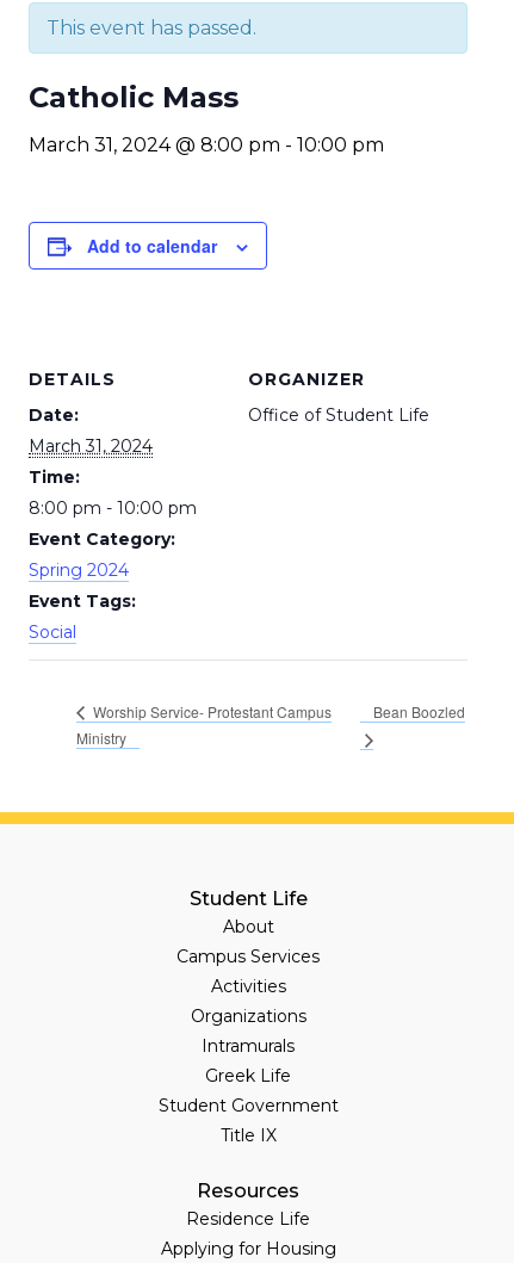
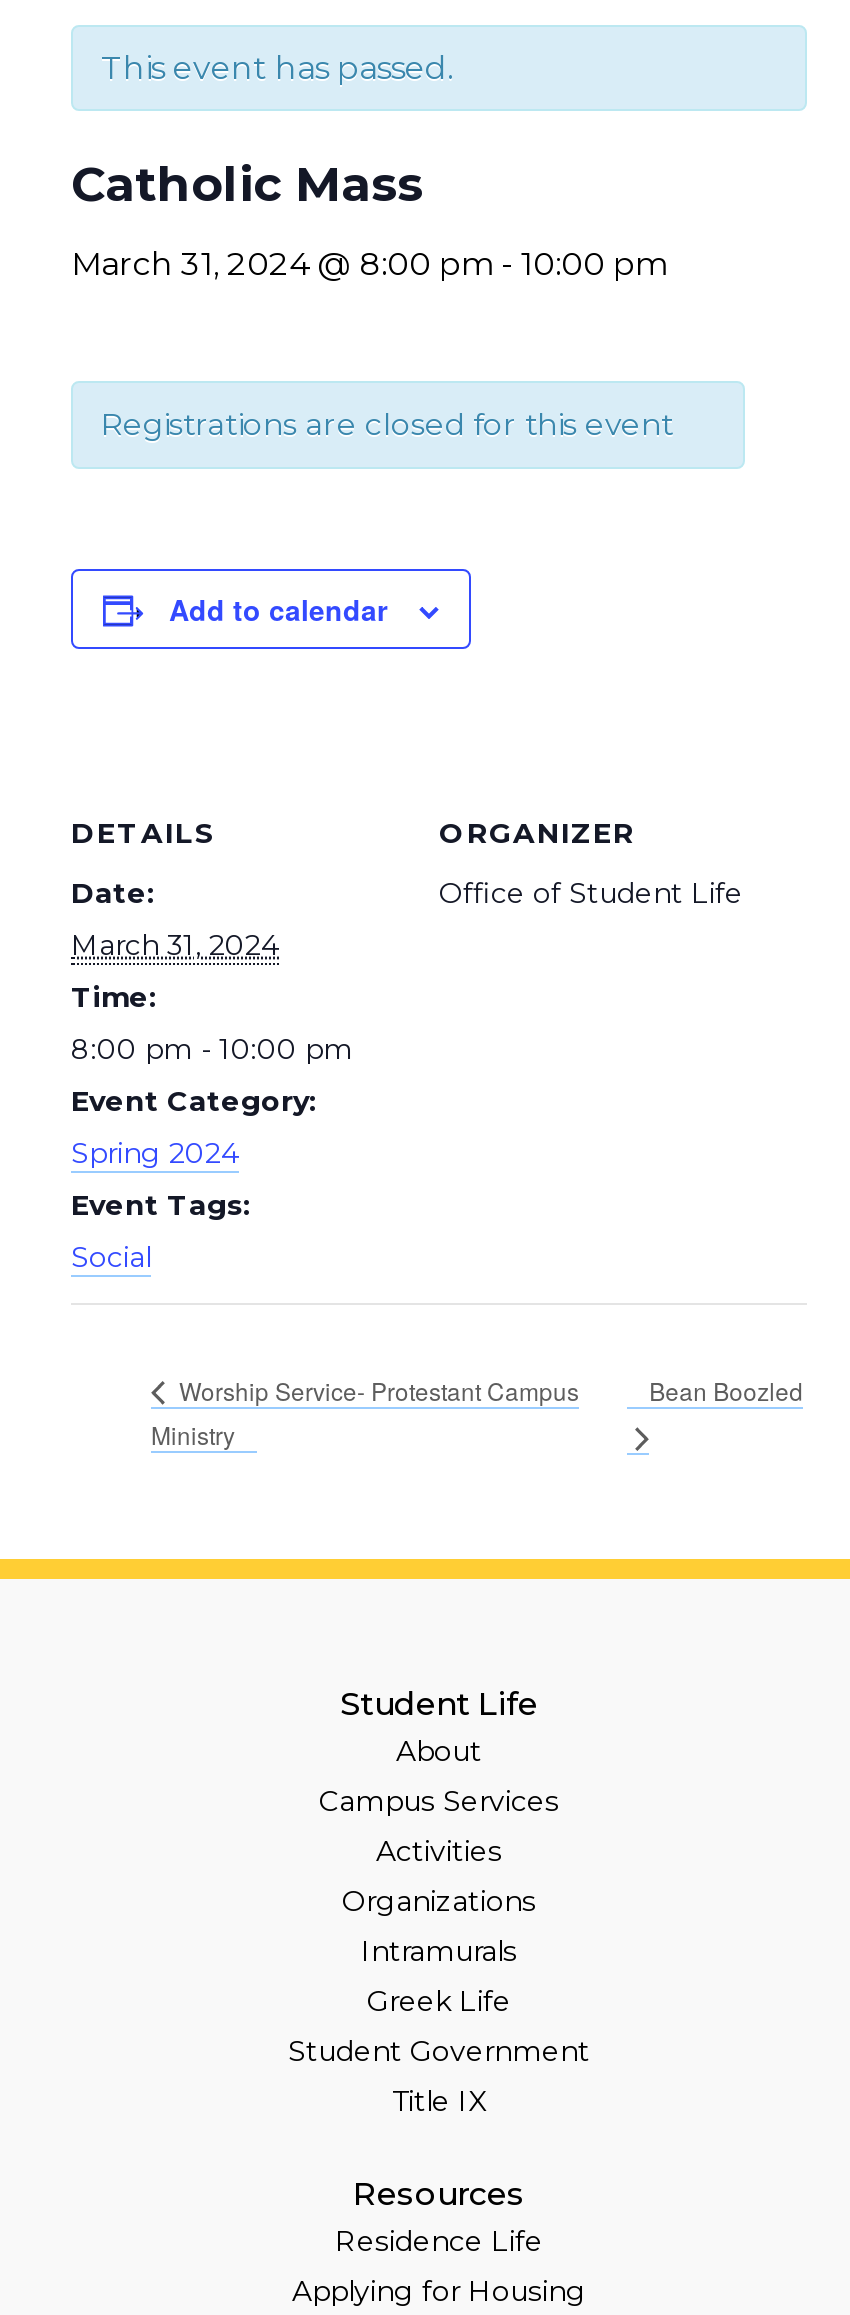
+ Registrations are closed for this event
